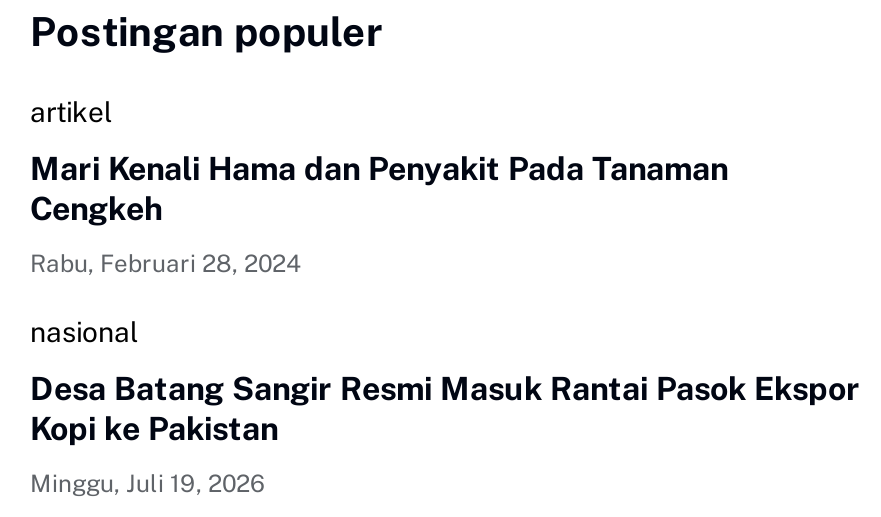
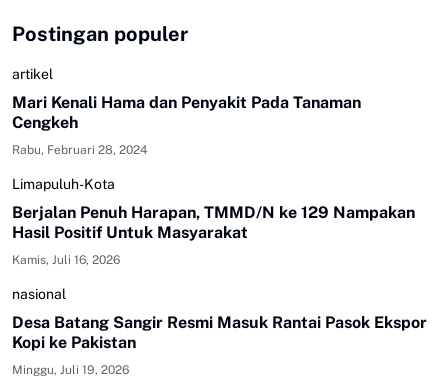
+ Limapuluh-Kota
+ Berjalan Penuh Harapan, TMMD/N ke 129 Nampakan
+ Hasil Positif Untuk Masyarakat
+ Kamis, Juli 16, 2026
